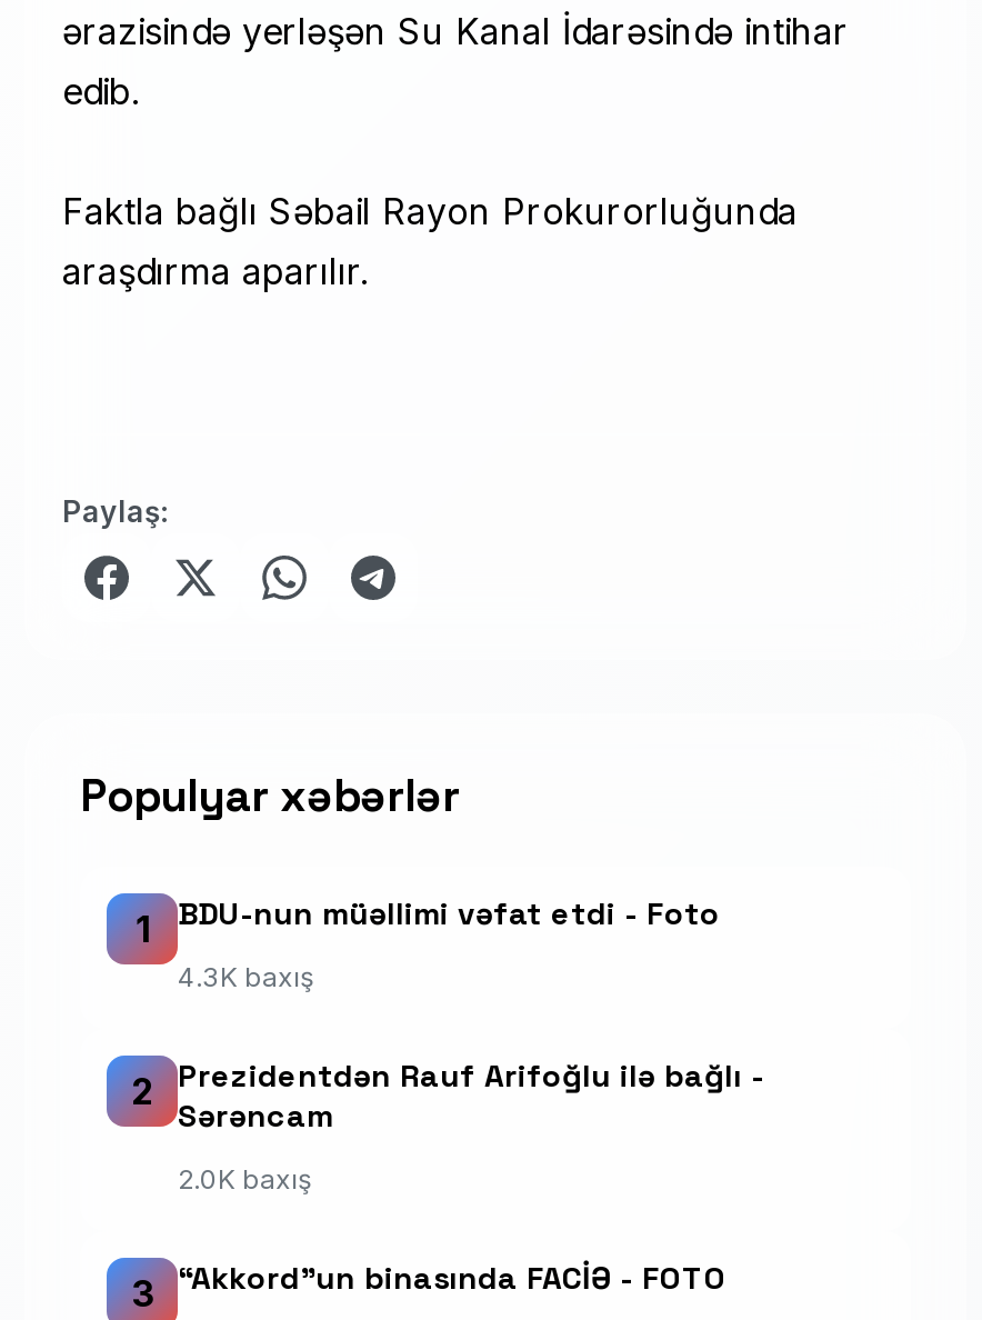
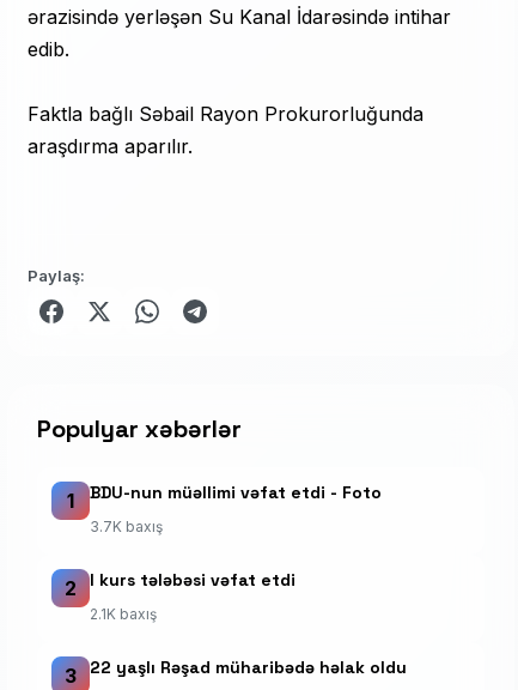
- 4.3K baxış
+ 3.7K baxış

- Prezidentdən Rauf Arifoğlu ilə bağlı -
- Sərəncam
+ I kurs tələbəsi vəfat etdi

- 2.0K baxış
+ 2.1K baxış

- “Akkord”un binasında FACİƏ - FOTO
+ 22 yaşlı Rəşad müharibədə həlak oldu
